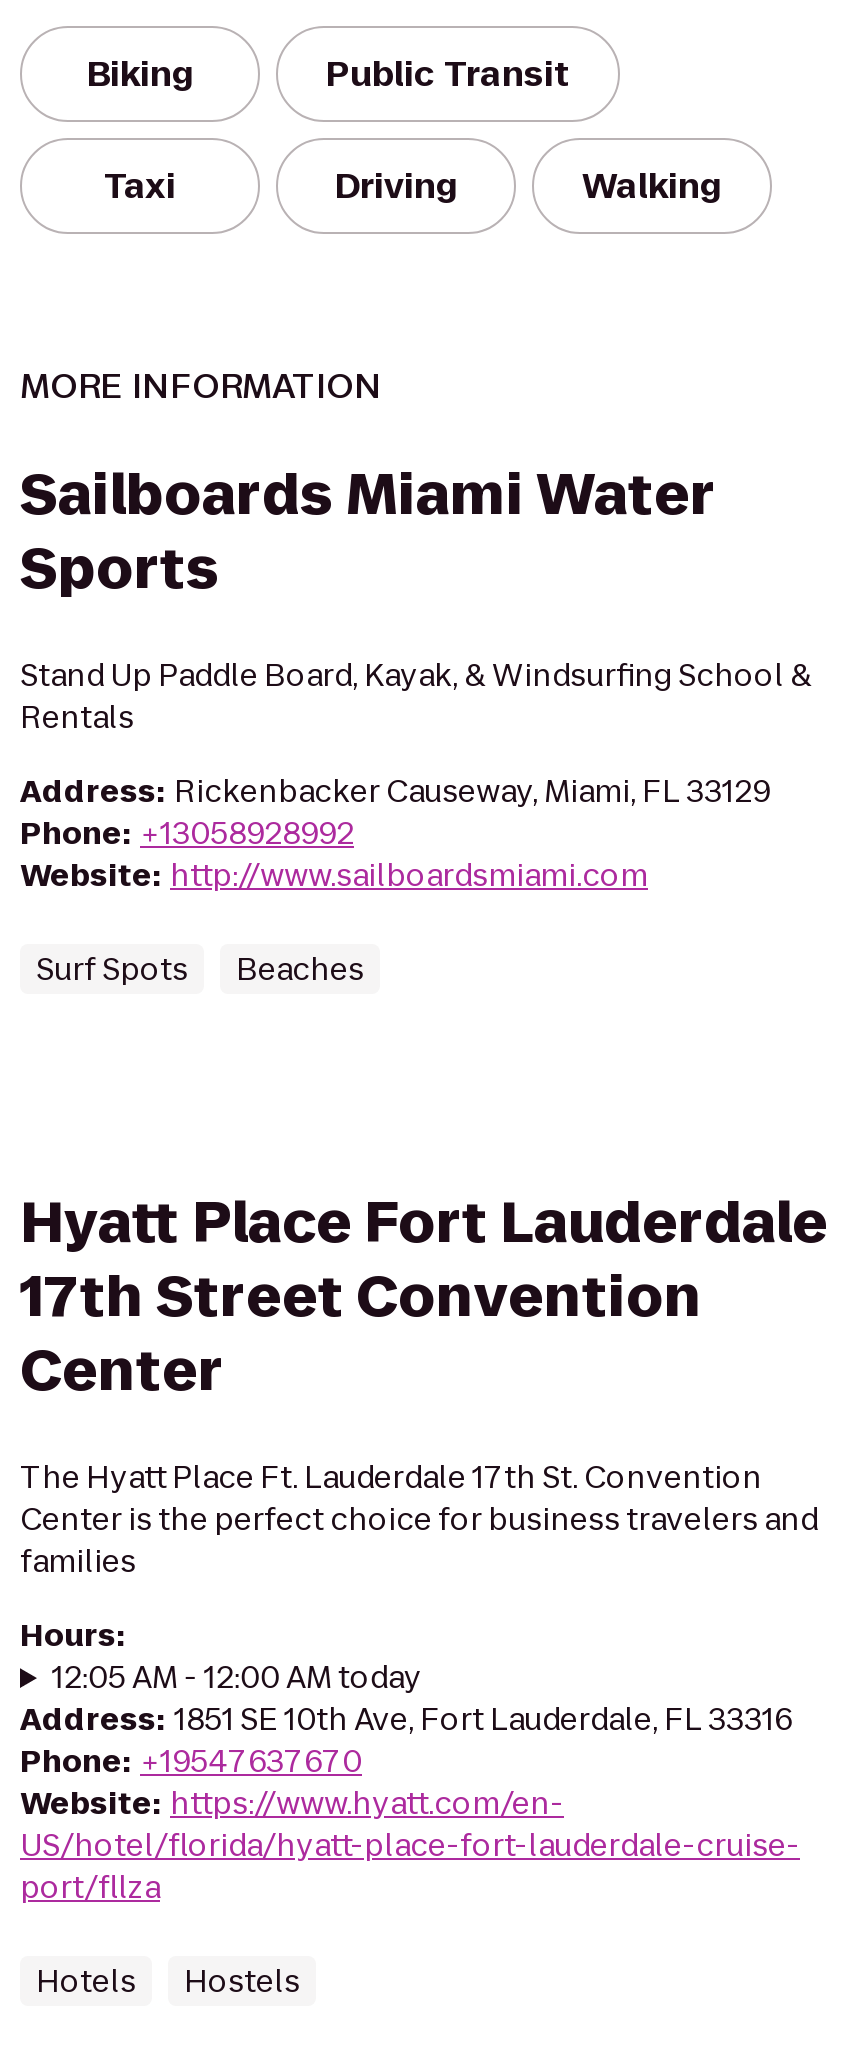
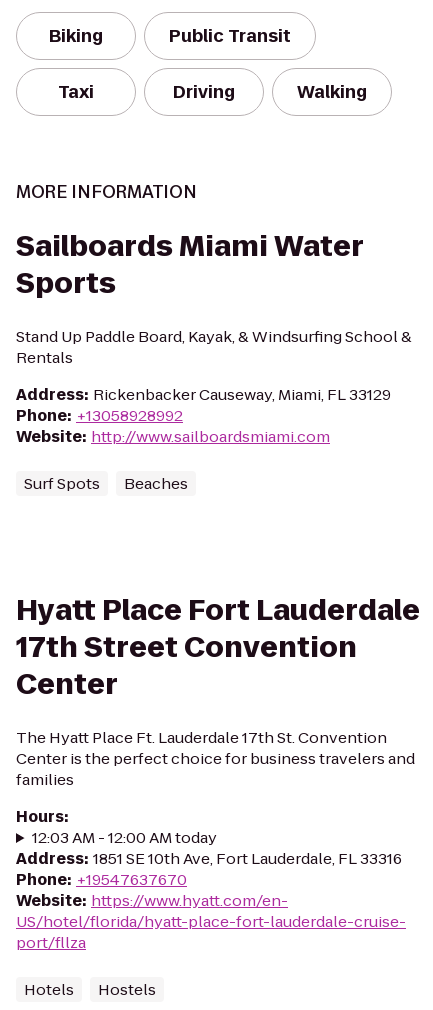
- 12:05 AM - 12:00 AM today
+ 12:03 AM - 12:00 AM today
